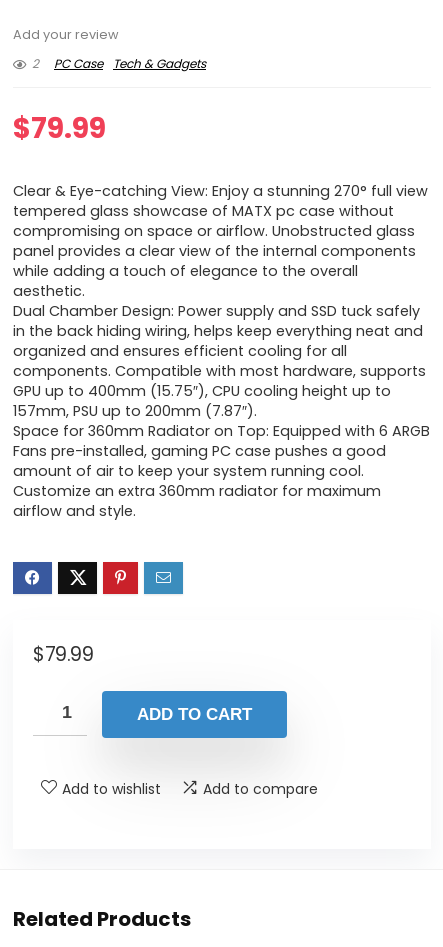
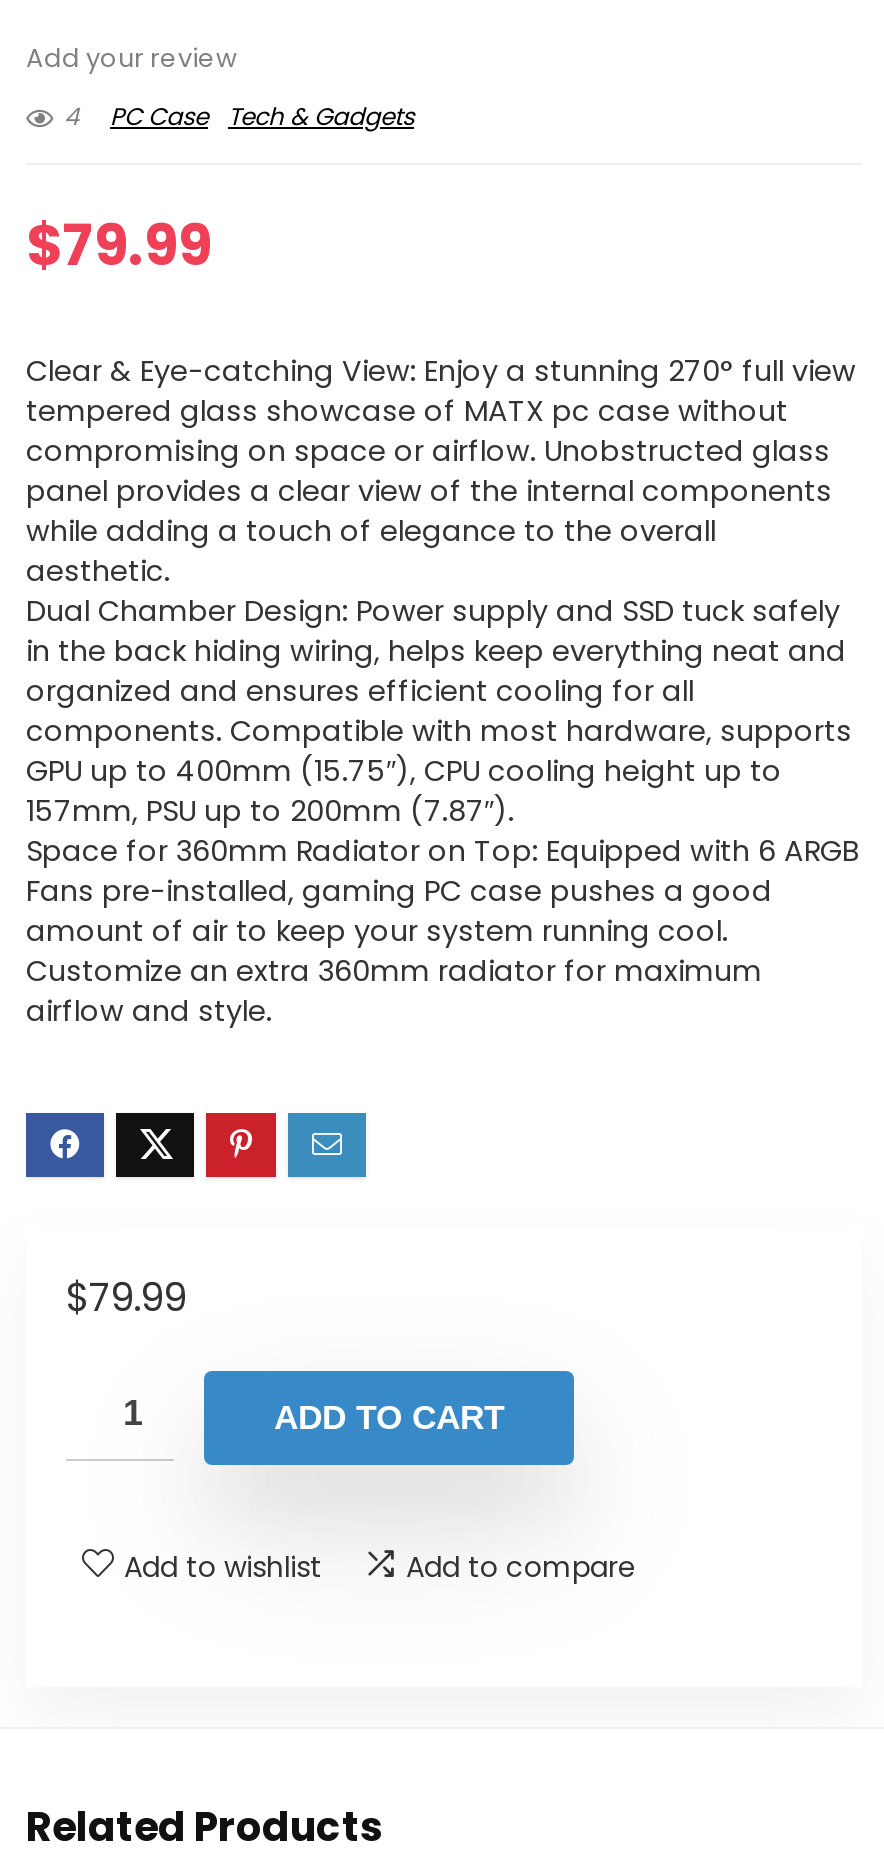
- 2 PC Case Tech & Gadgets
+ 4 PC Case Tech & Gadgets
